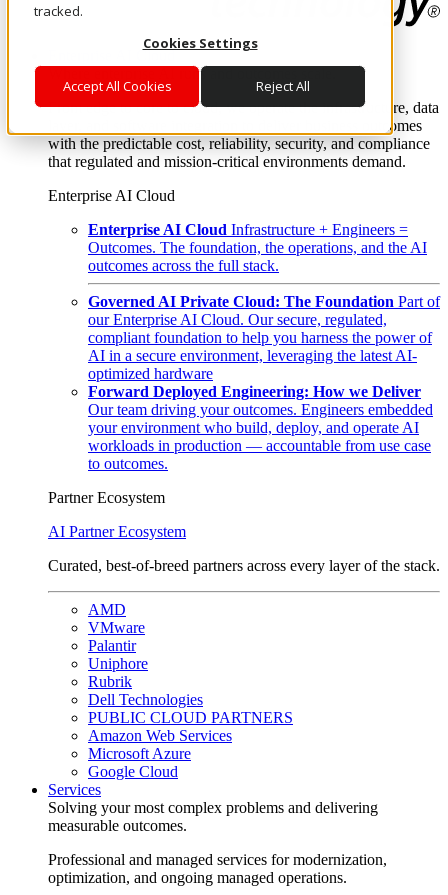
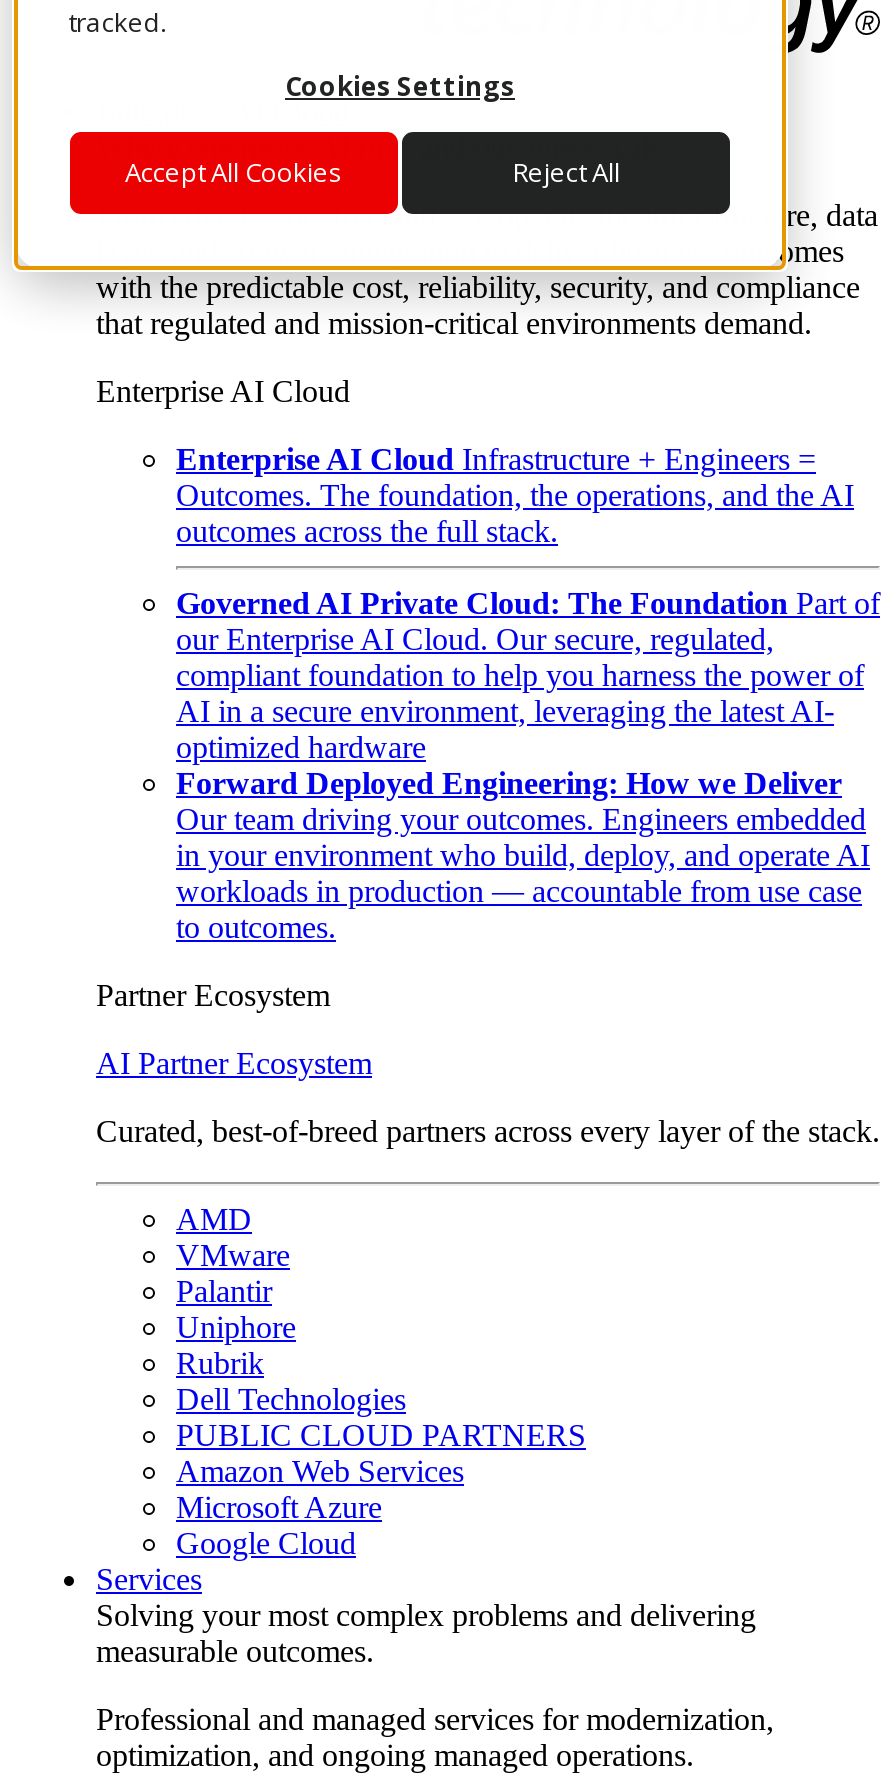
- your environment who build, deploy, and operate AI
+ in your environment who build, deploy, and operate AI
